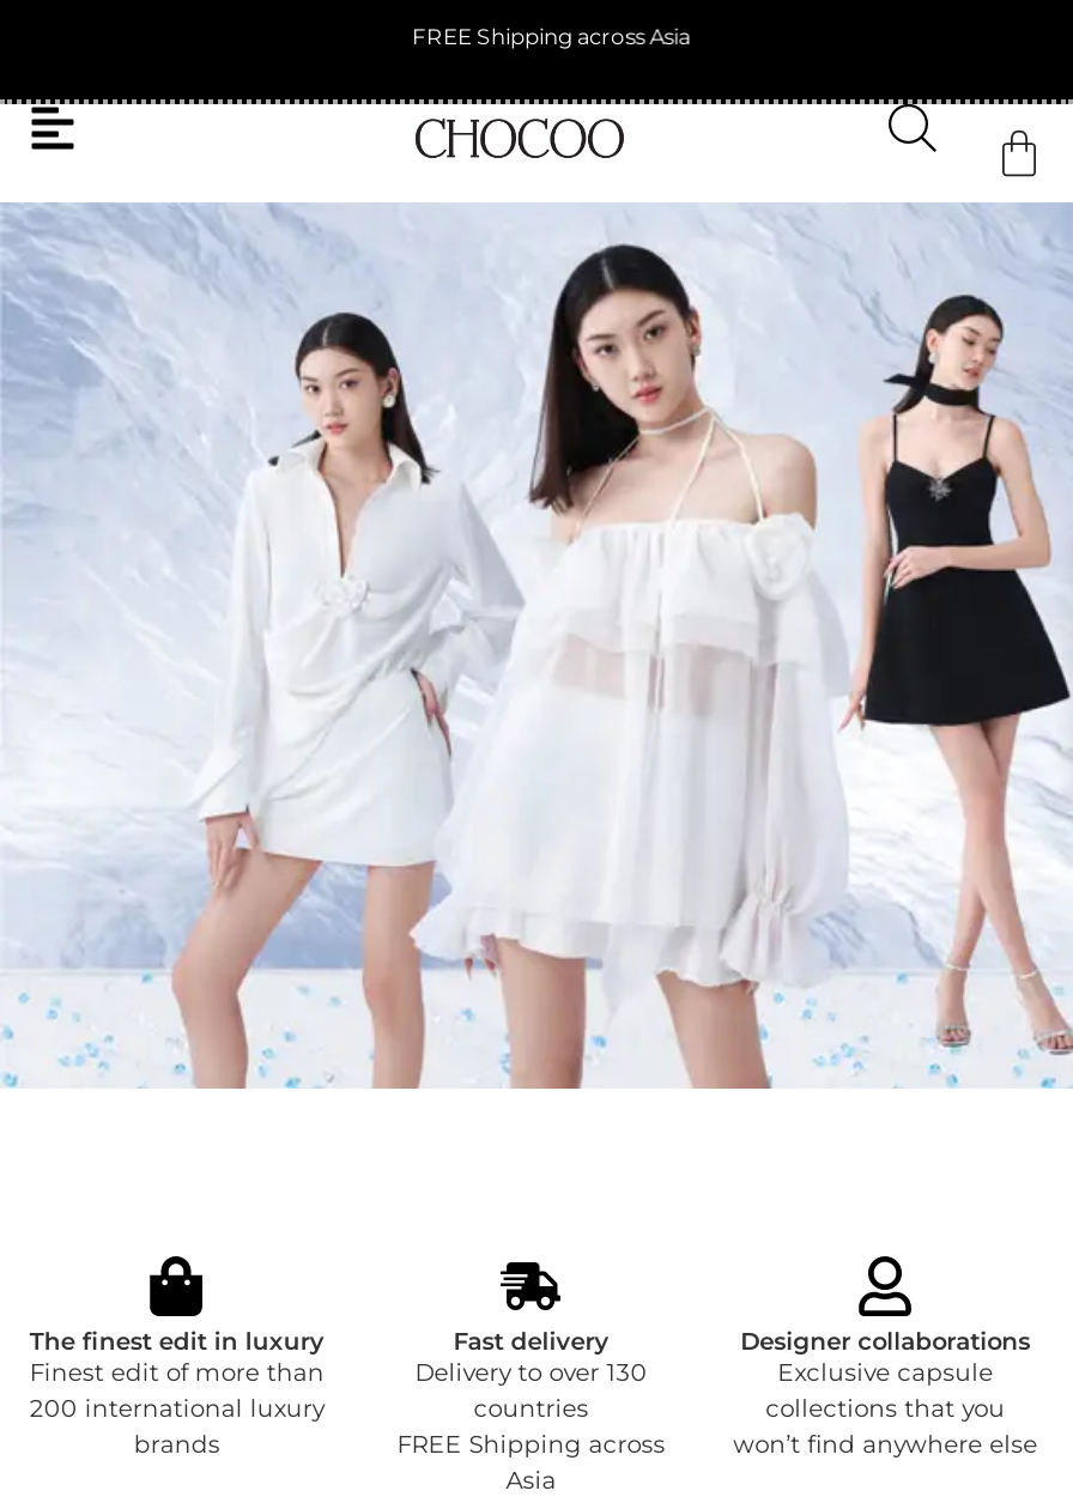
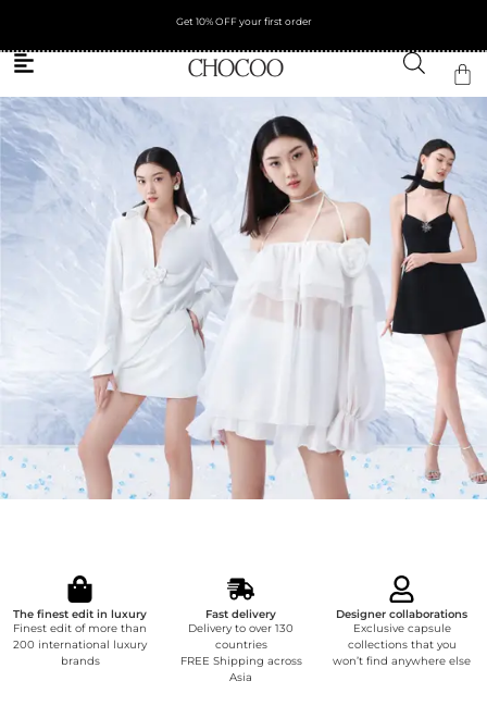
- FREE Shipping across Asia
+ Get 10% OFF your first order
